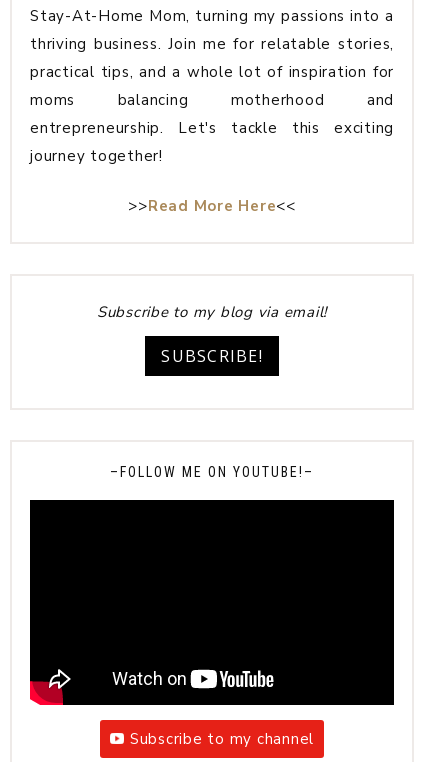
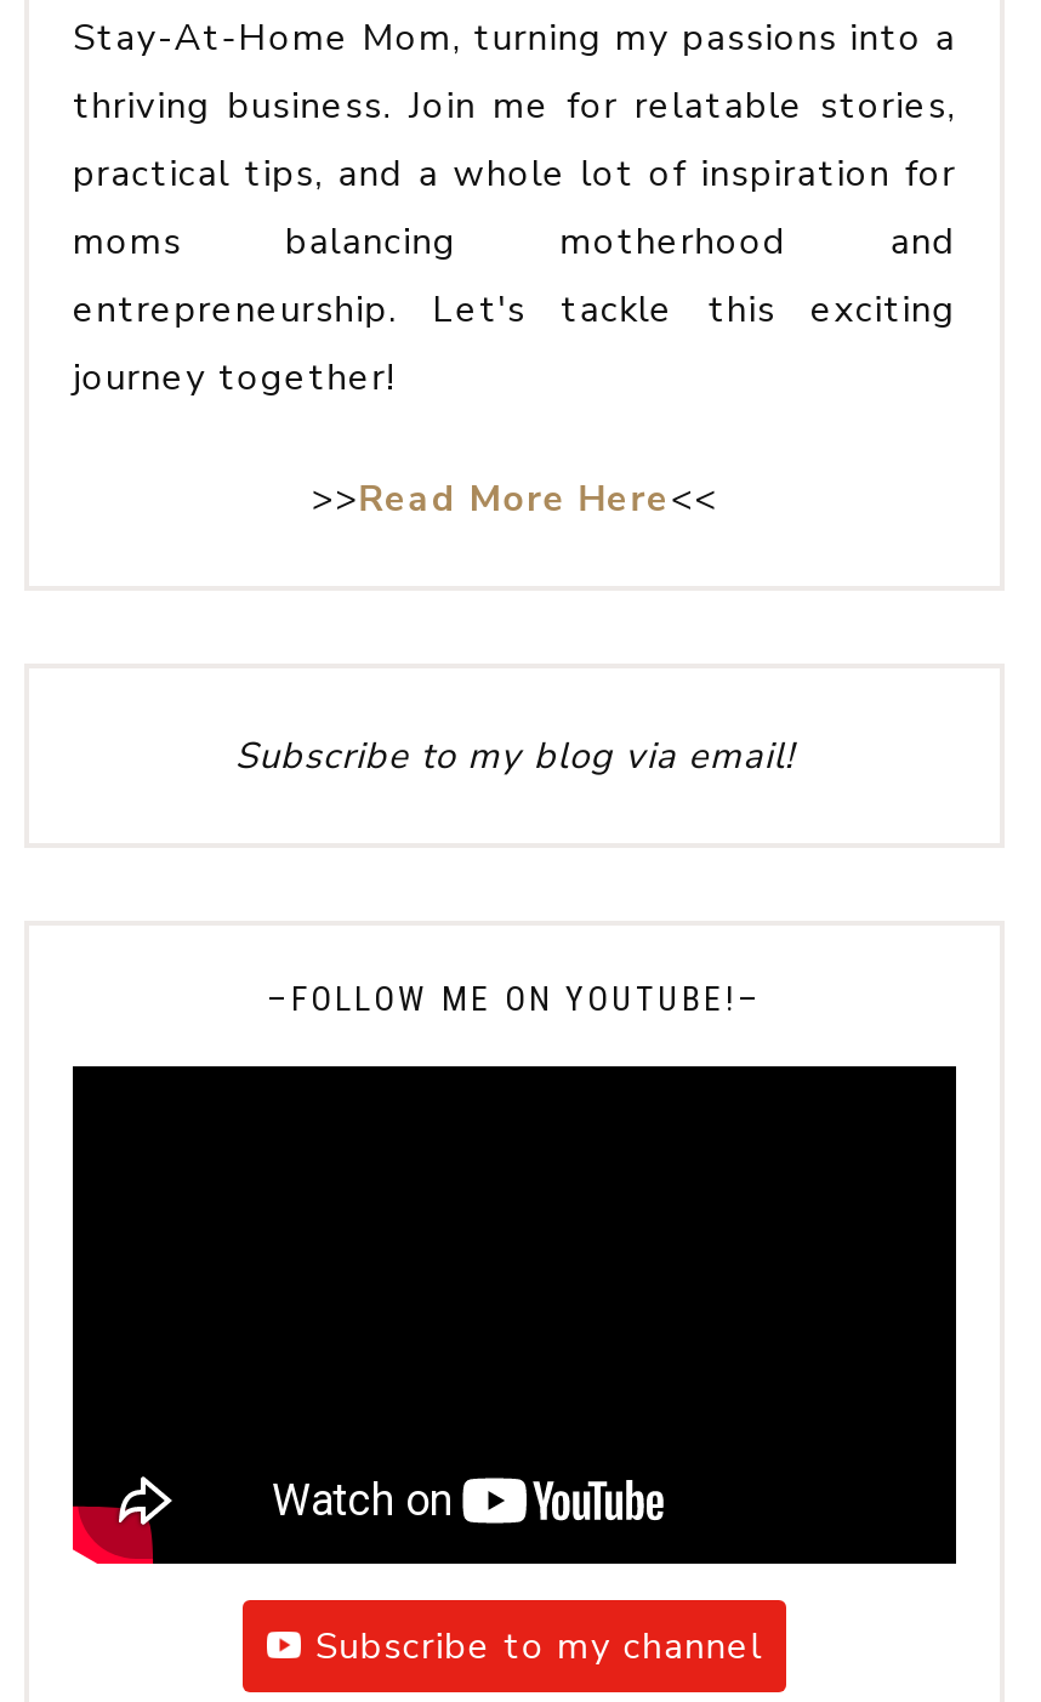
- SUBSCRIBE!
